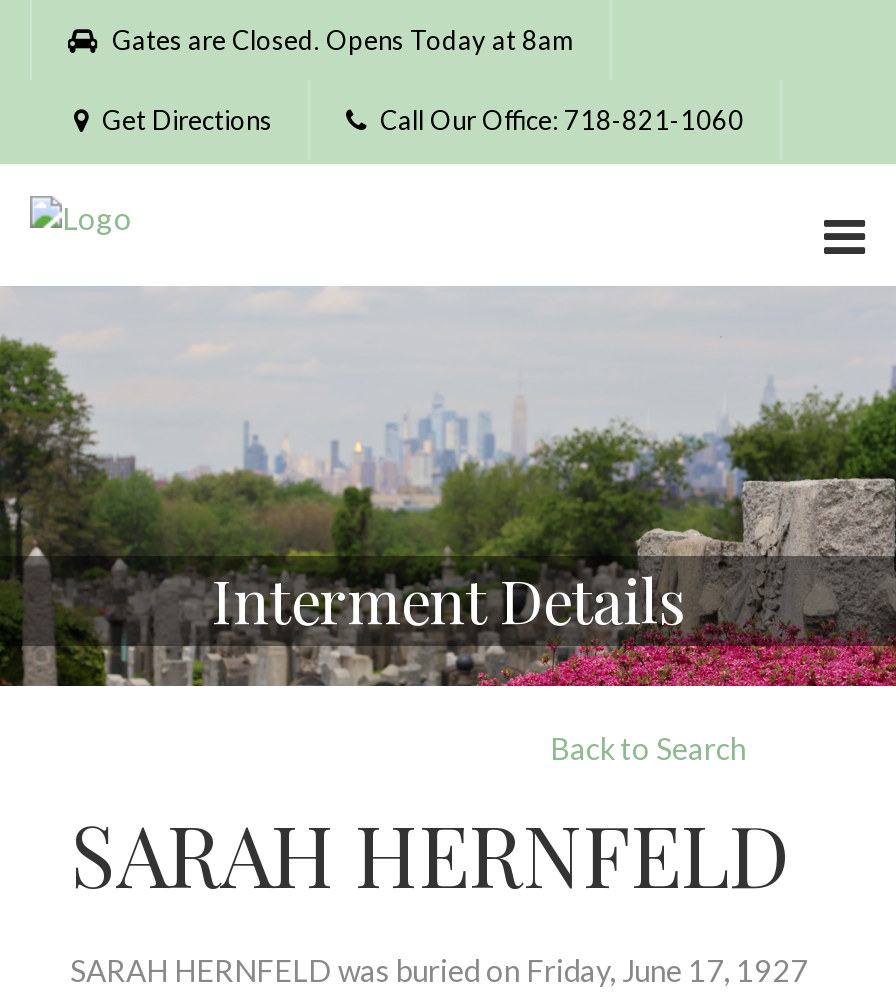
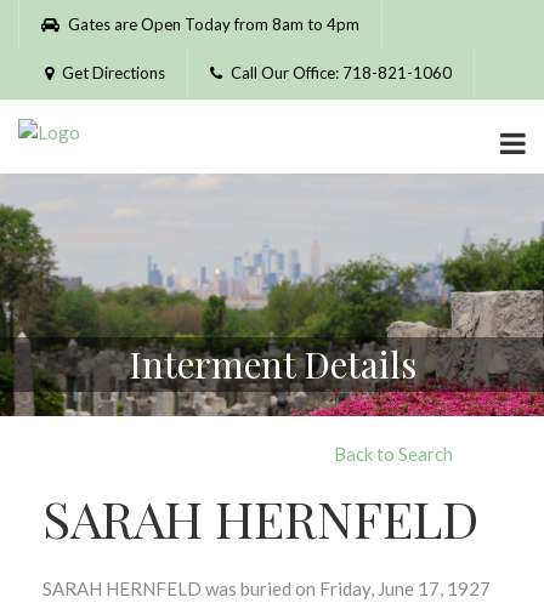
- Gates are Closed. Opens Today at 8am
+ Gates are Open Today from 8am to 4pm
